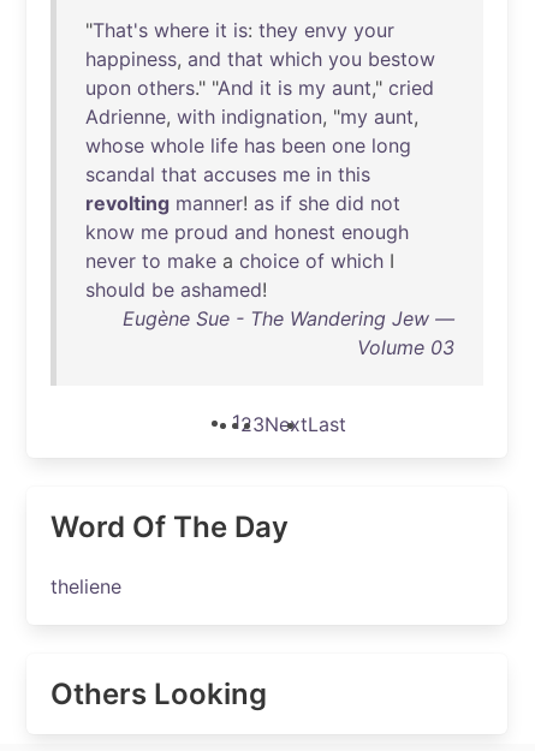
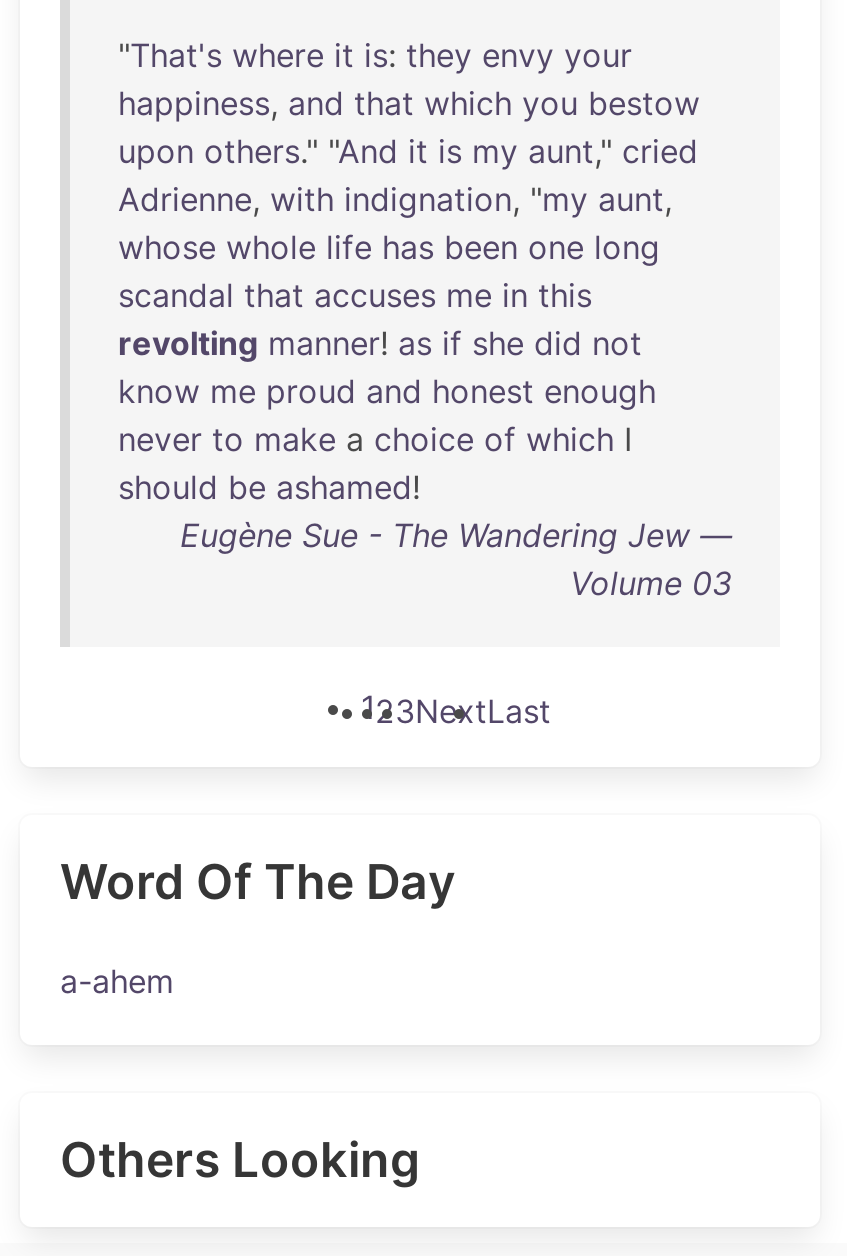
- theliene
+ a-ahem
